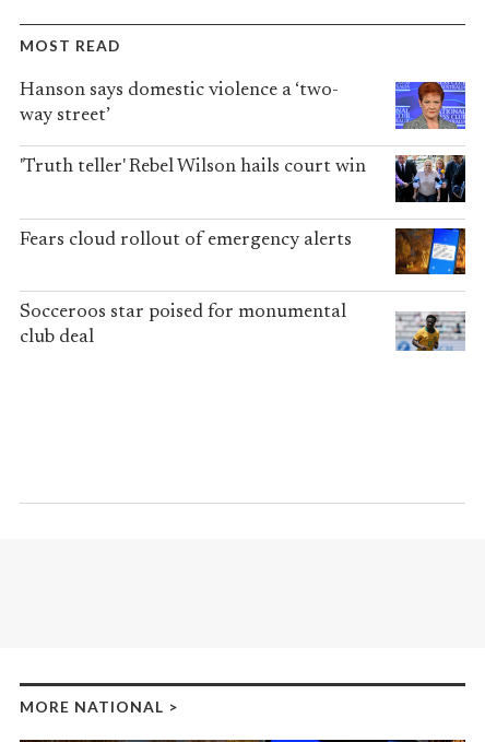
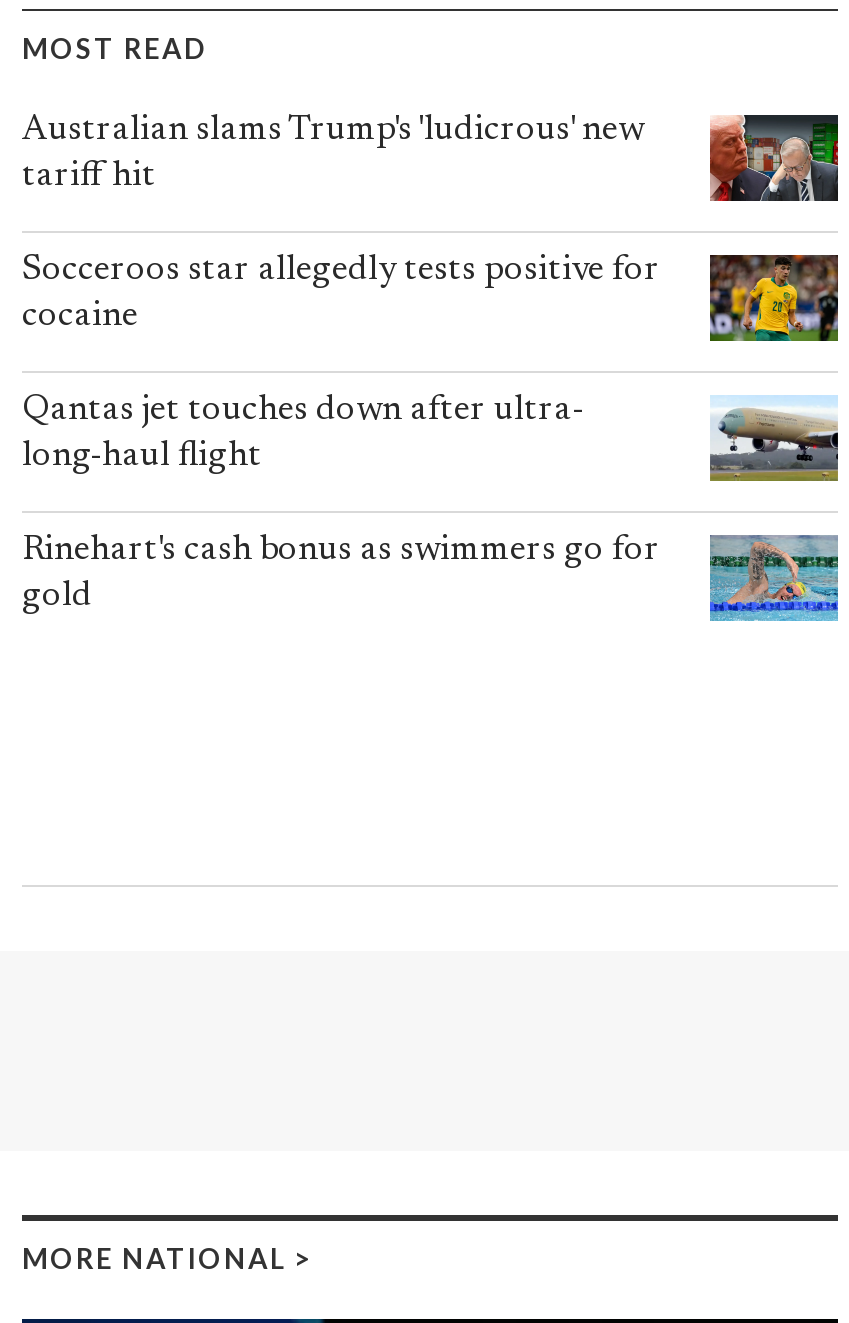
- Hanson says domestic violence a ‘two-
- way street’
+ Australian slams Trump's 'ludicrous' new
+ tariff hit

- [image]
+ [image]

- [image]
- 'Truth teller' Rebel Wilson hails court win
+ [image]
+ Socceroos star allegedly tests positive for
+ cocaine

- Fears cloud rollout of emergency alerts
+ Qantas jet touches down after ultra-
+ long-haul flight

- [image]
+ [image]

- Socceroos star poised for monumental
- club deal
+ Rinehart's cash bonus as swimmers go for
+ gold

- [image]
+ [image]
